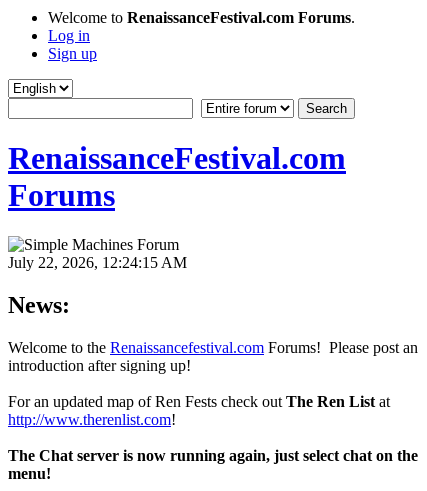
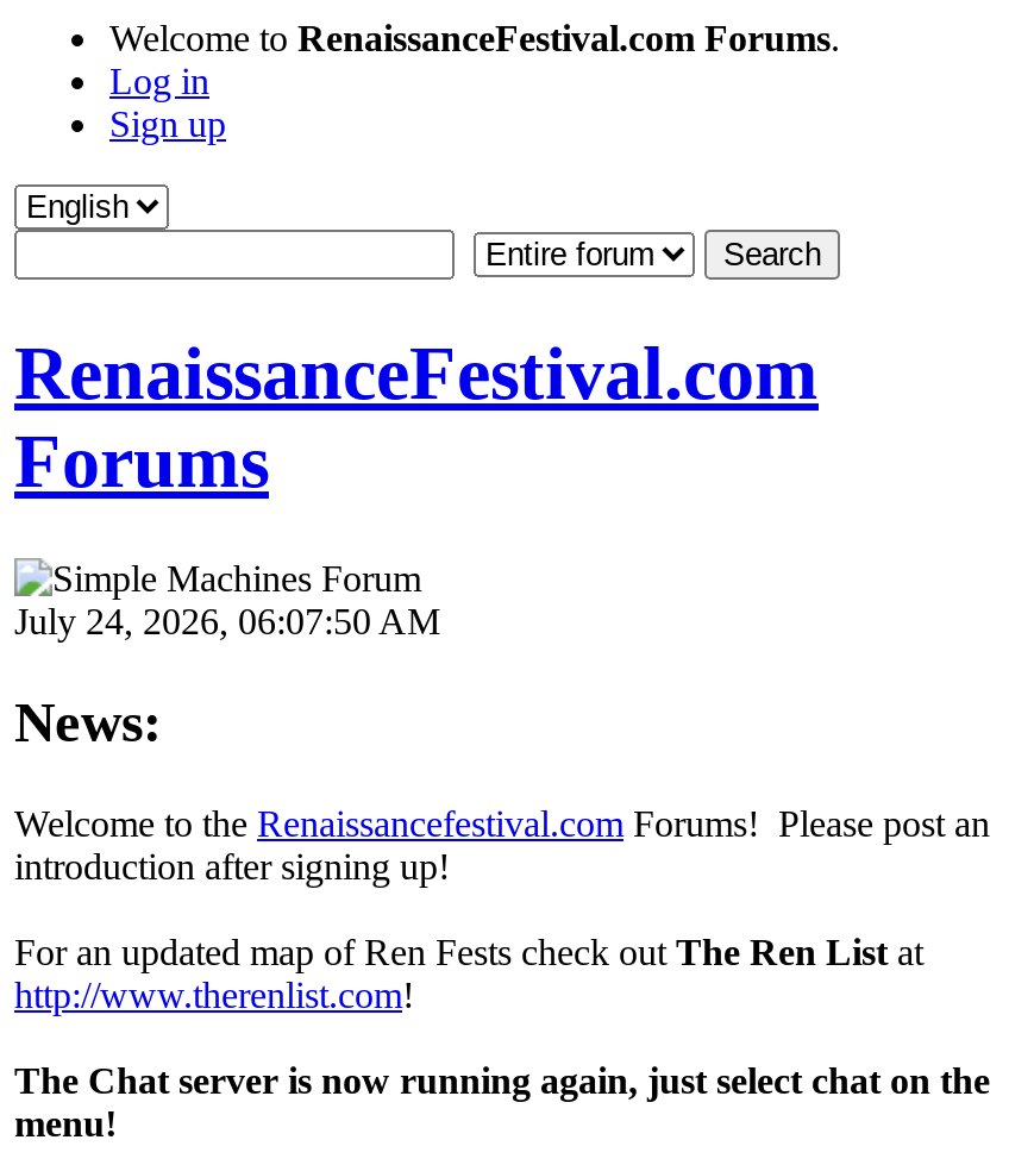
- July 22, 2026, 12:24:15 AM
+ July 24, 2026, 06:07:50 AM
